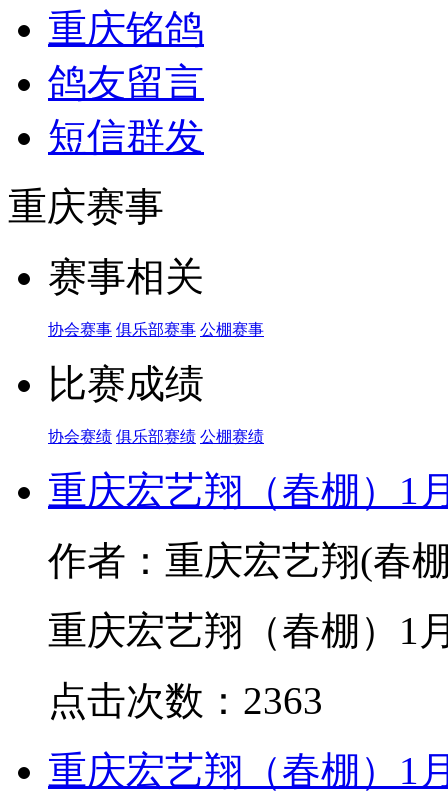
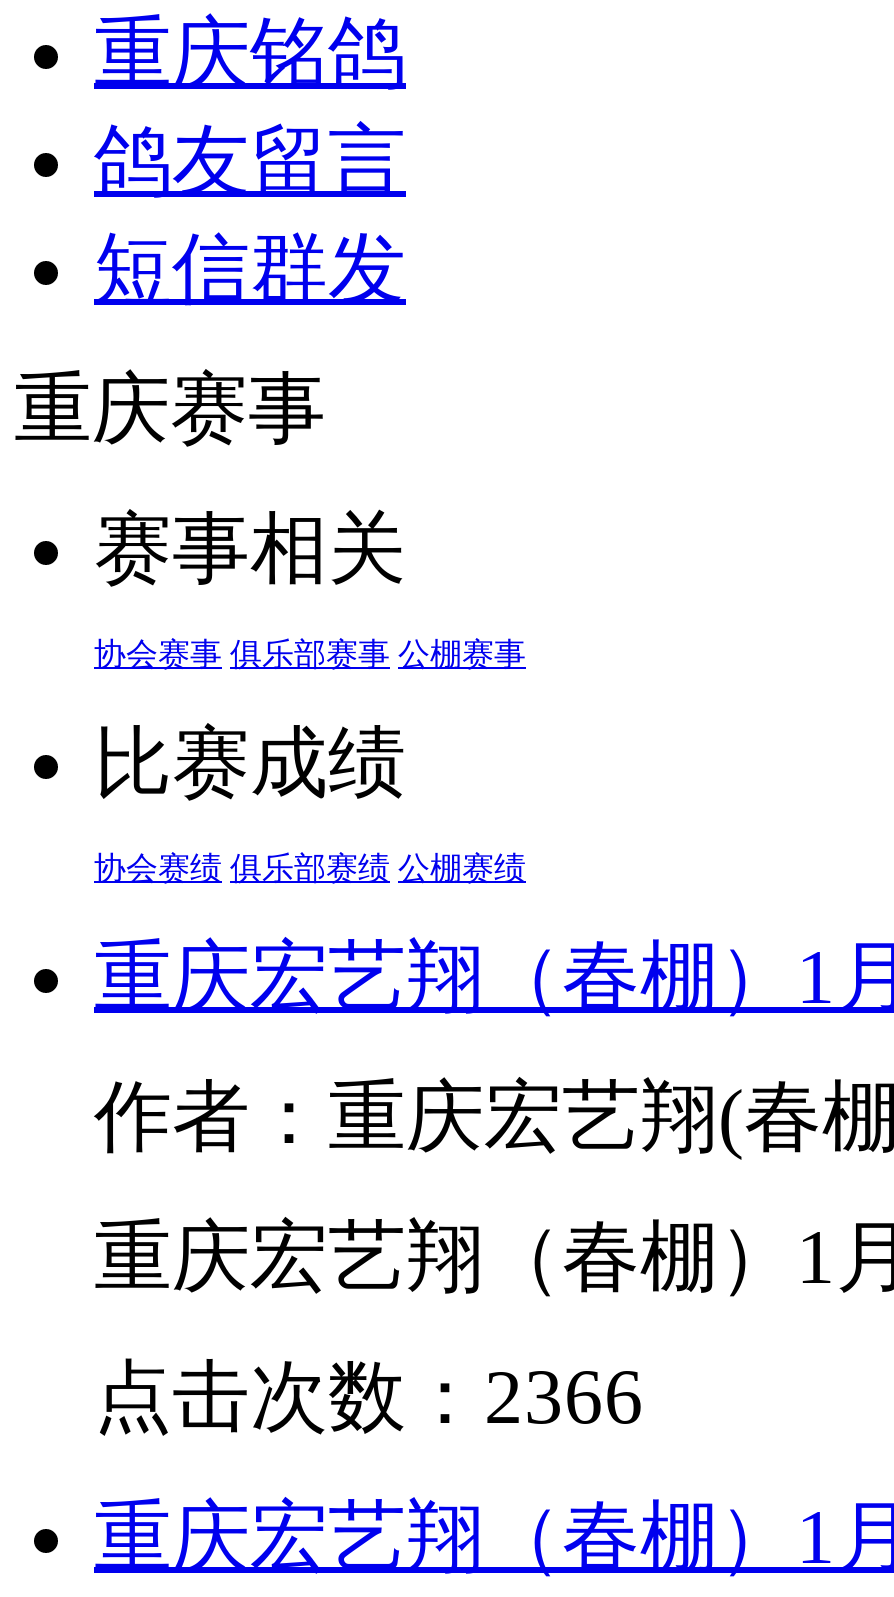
- 点击次数：2363
+ 点击次数：2366
